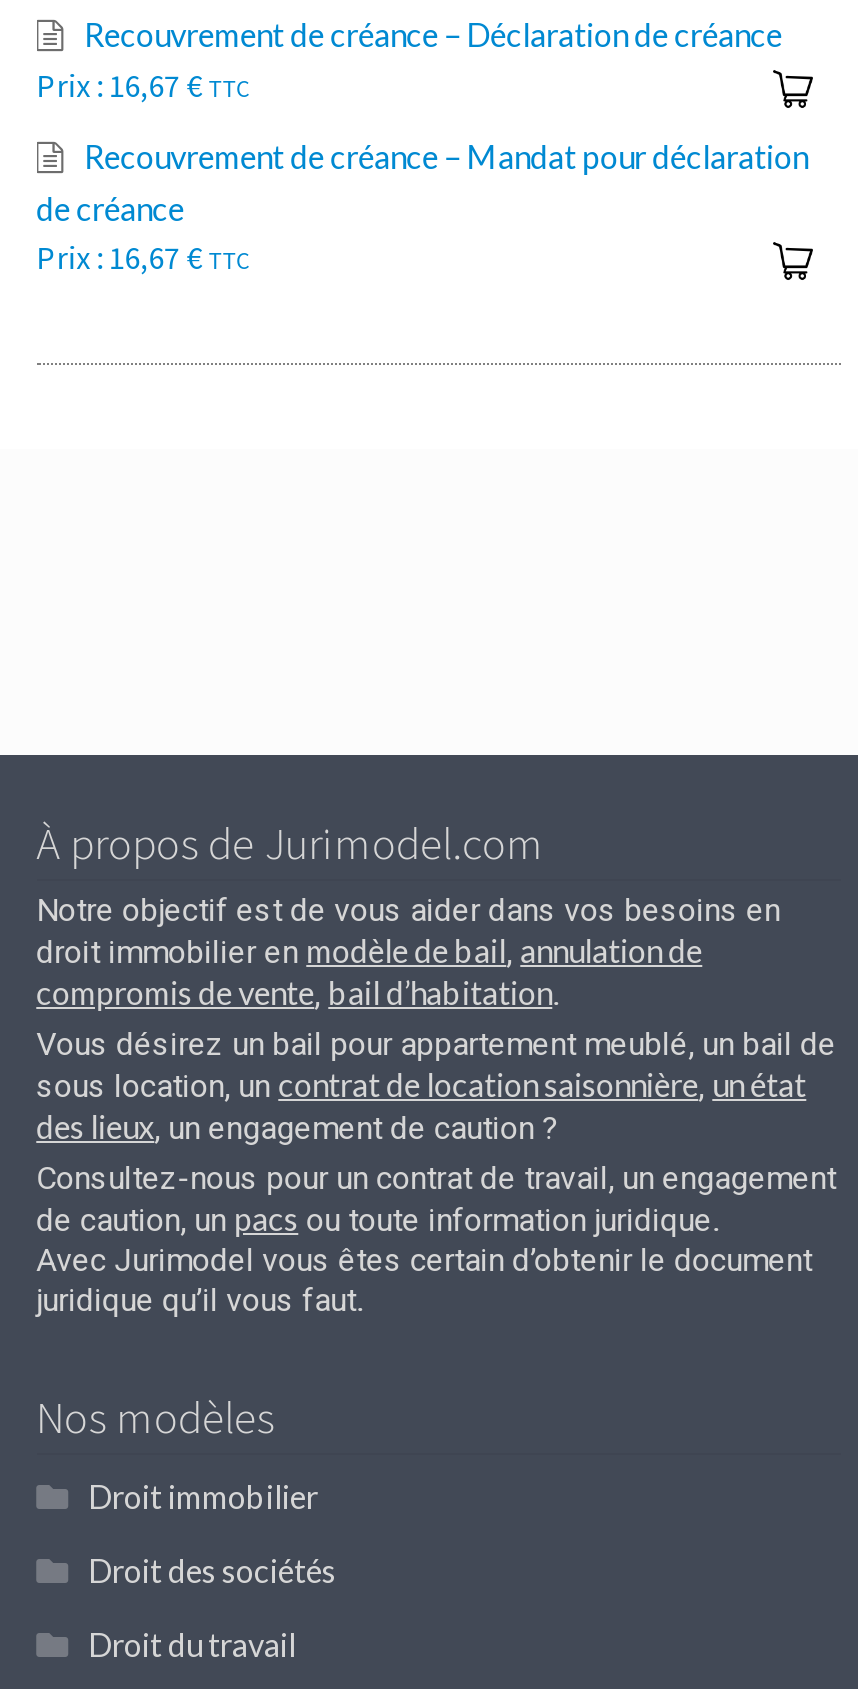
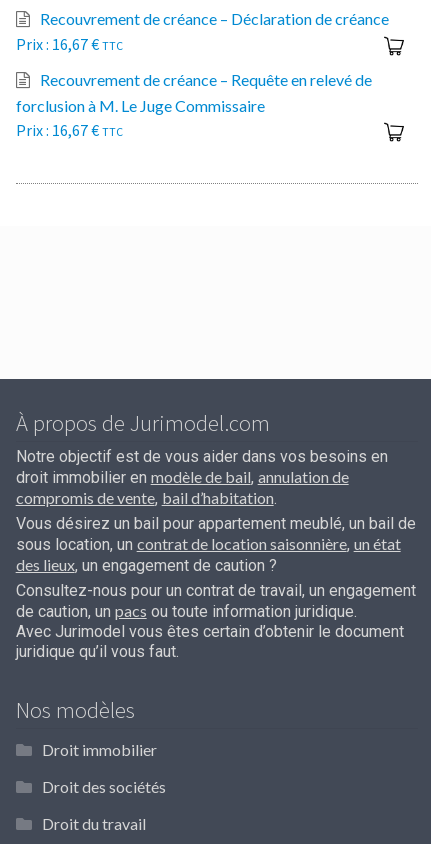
- Recouvrement de créance – Mandat pour déclaration
- de créance
+ Recouvrement de créance – Requête en relevé de
+ forclusion à M. Le Juge Commissaire
